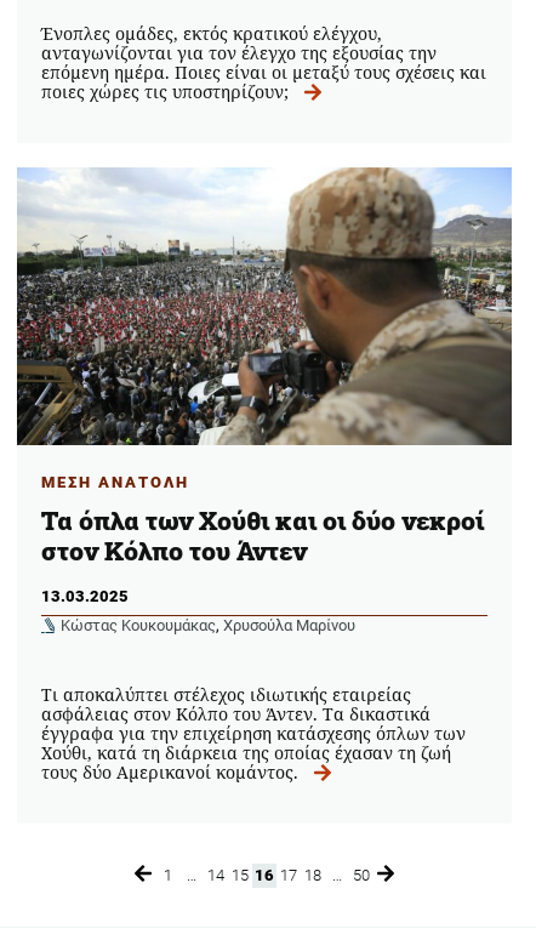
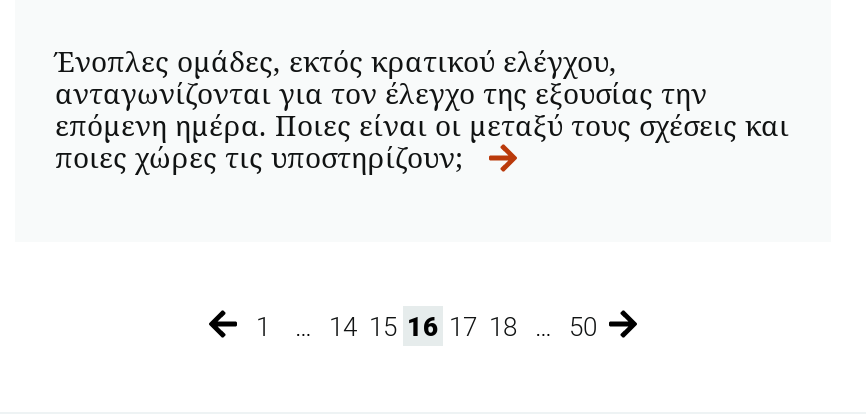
- [image]
- ΜΕΣΗ ΑΝΑΤΟΛΗ
- Τα όπλα των Χούθι και οι δύο νεκροί
- στον Κόλπο του Άντεν
- 13.03.2025
- Κώστας Κουκουμάκας, Χρυσούλα Μαρίνου
- Τι αποκαλύπτει στέλεχος ιδιωτικής εταιρείας
- ασφάλειας στον Κόλπο του Άντεν. Τα δικαστικά
- έγγραφα για την επιχείρηση κατάσχεσης όπλων των
- Χούθι, κατά τη διάρκεια της οποίας έχασαν τη ζωή
- τους δύο Αμερικανοί κομάντος.
